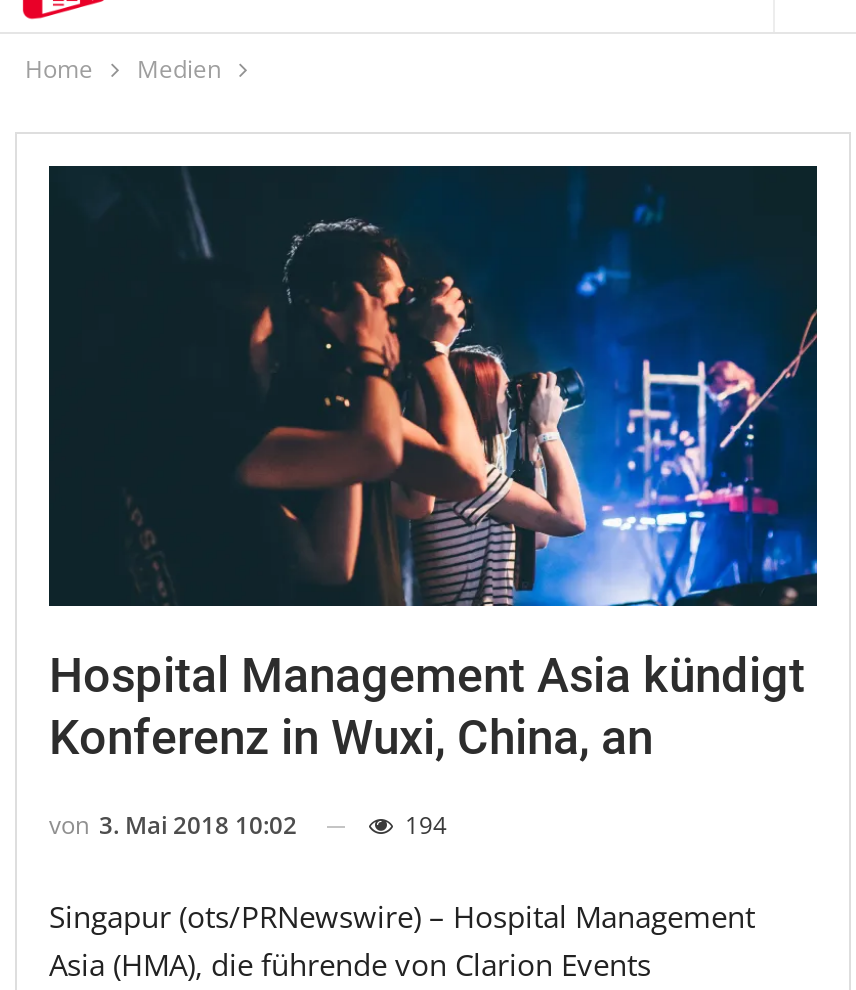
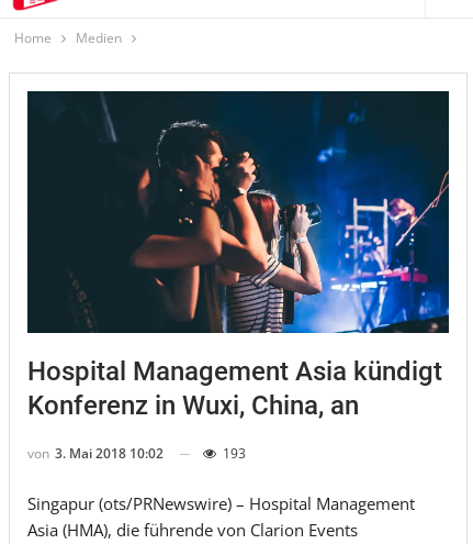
- 194
+ 193
